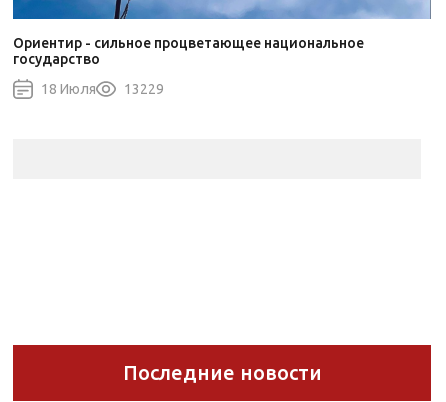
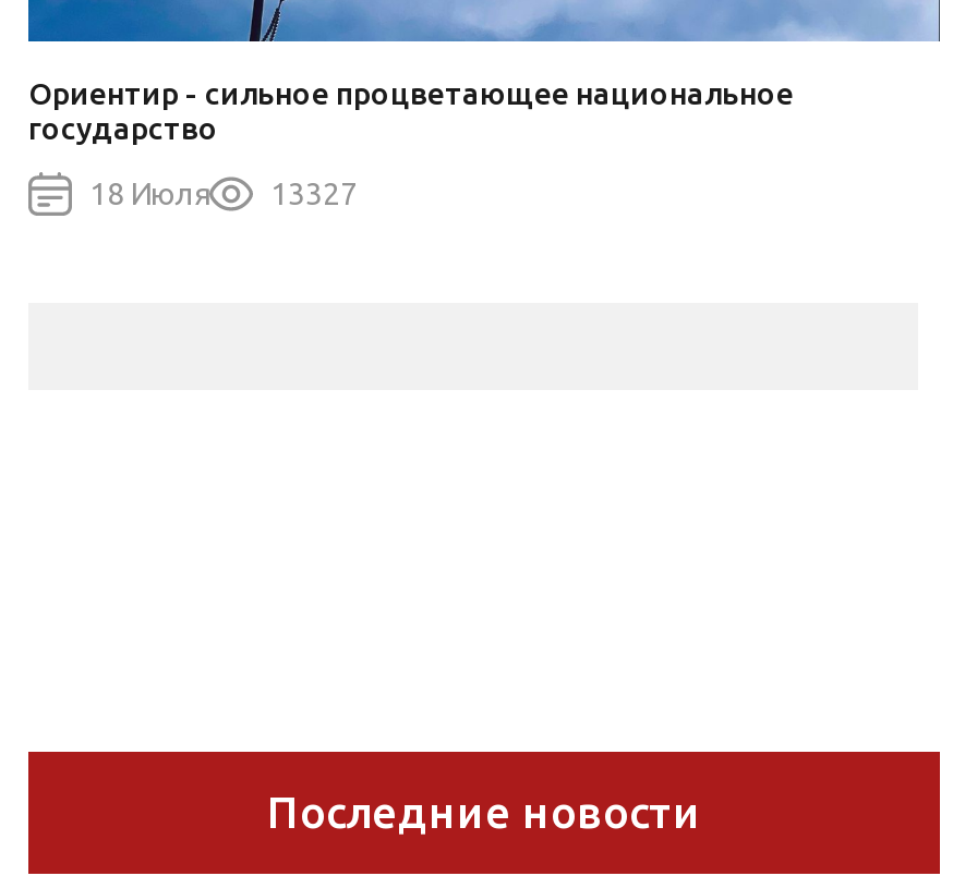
- 18 Июля 13229
+ 18 Июля 13327
